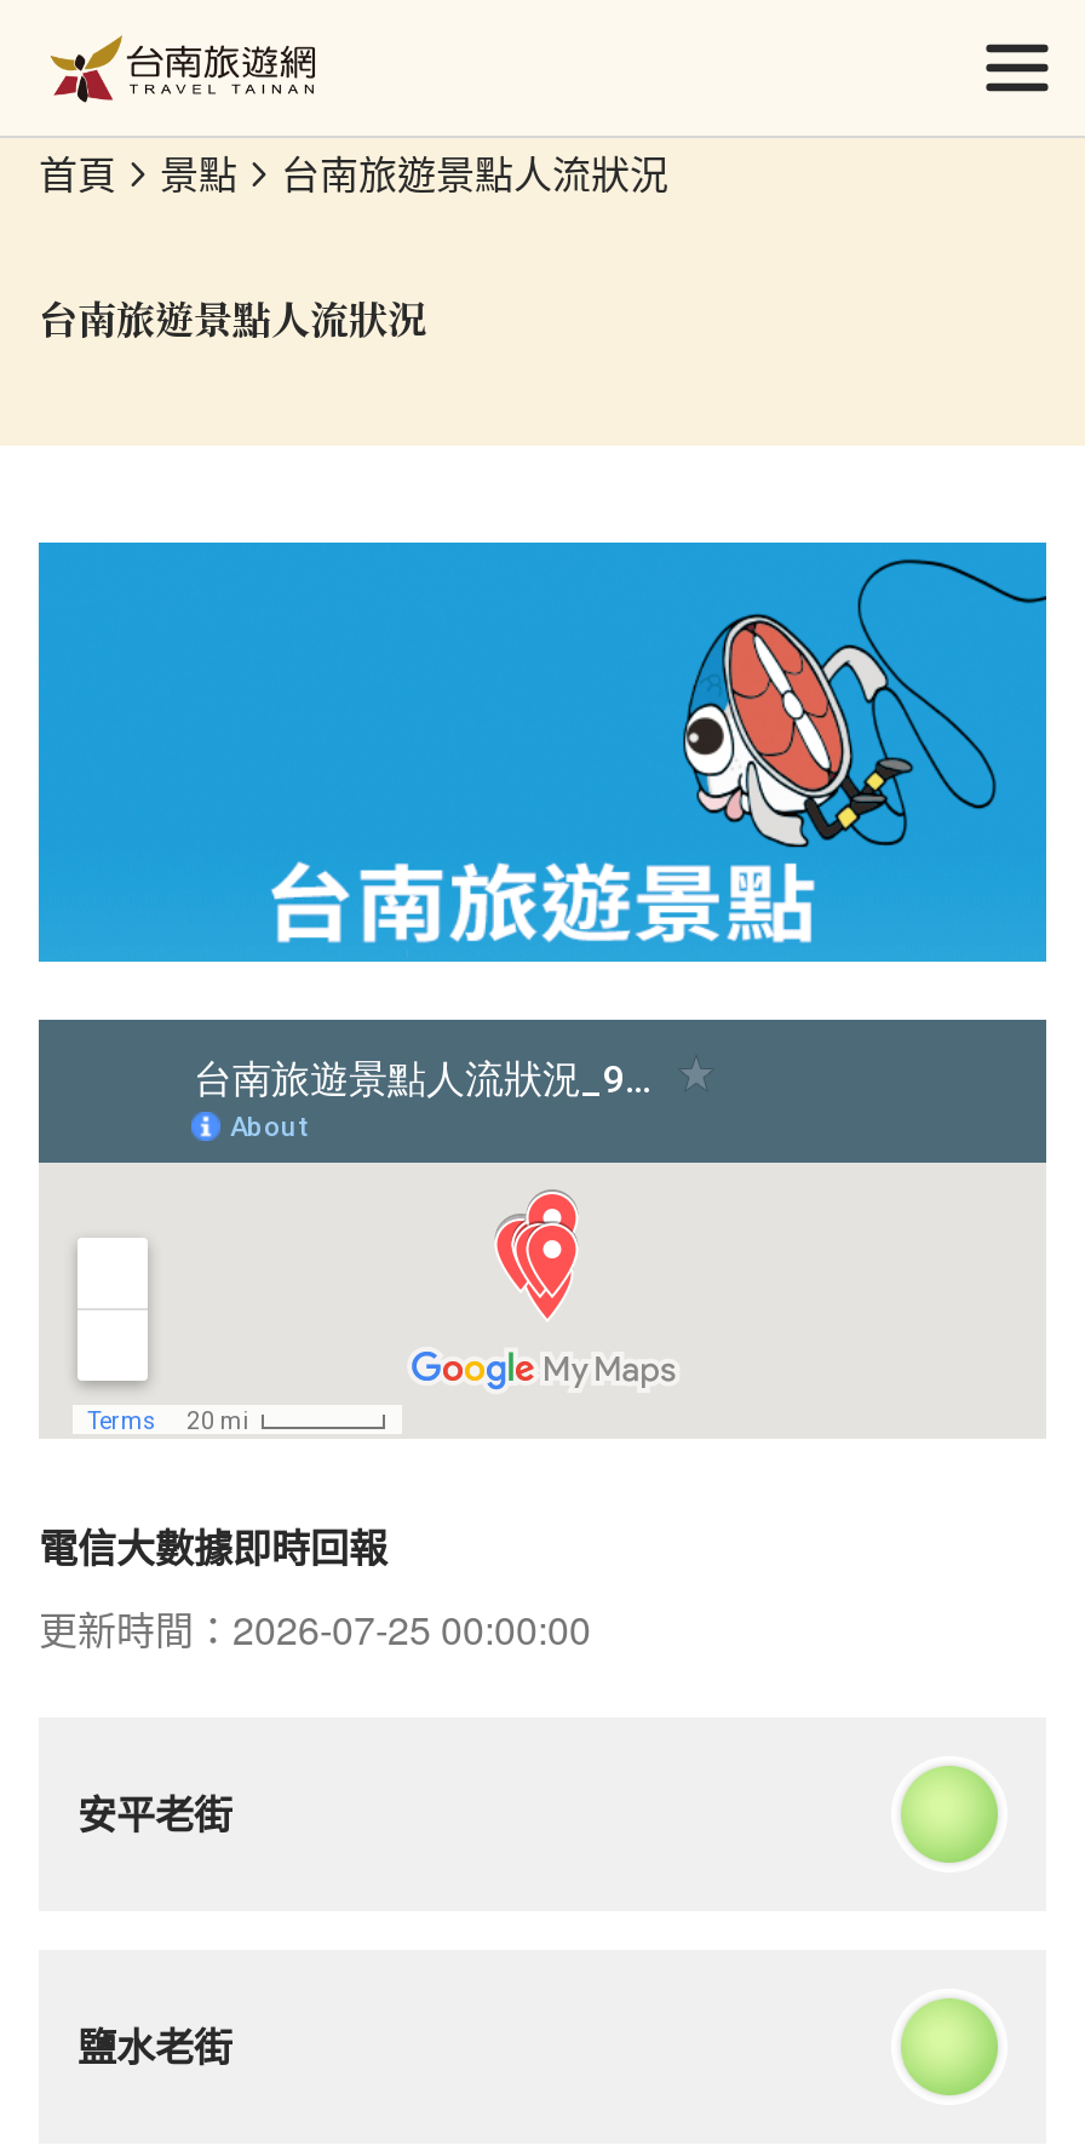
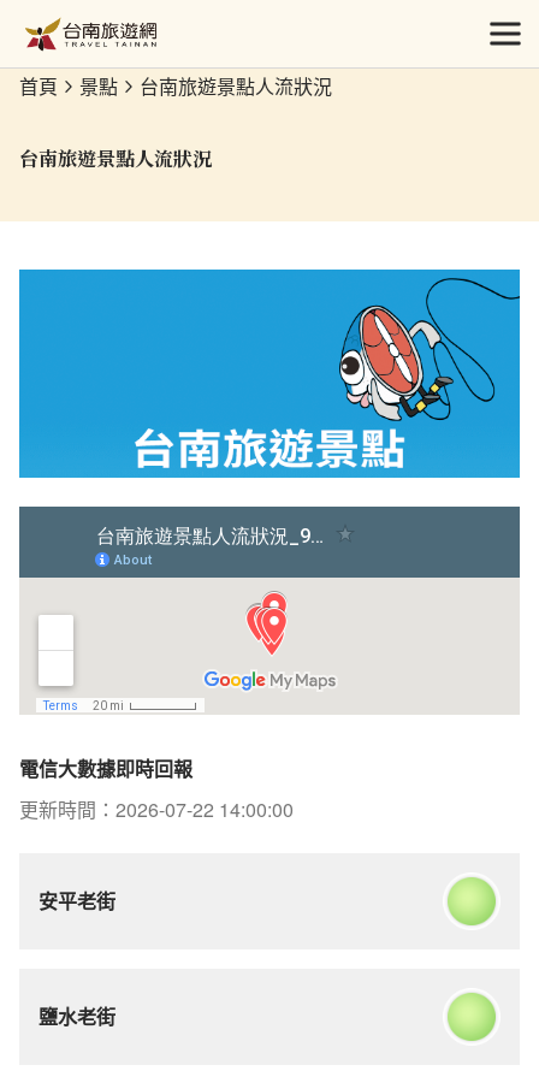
- 更新時間：2026-07-25 00:00:00
+ 更新時間：2026-07-22 14:00:00
